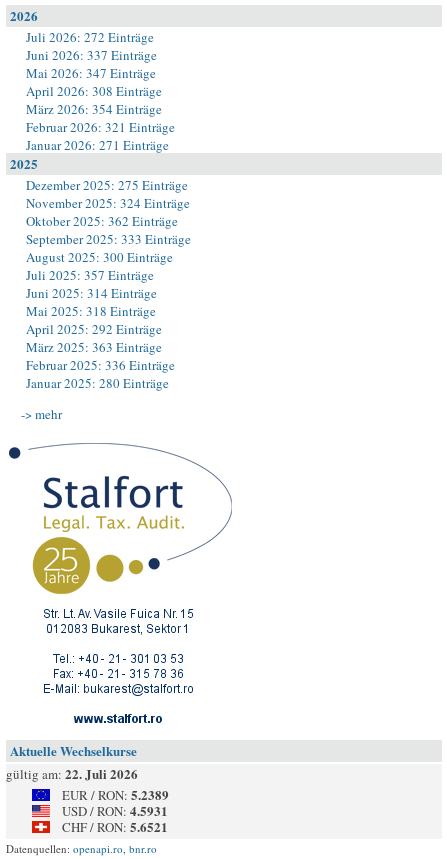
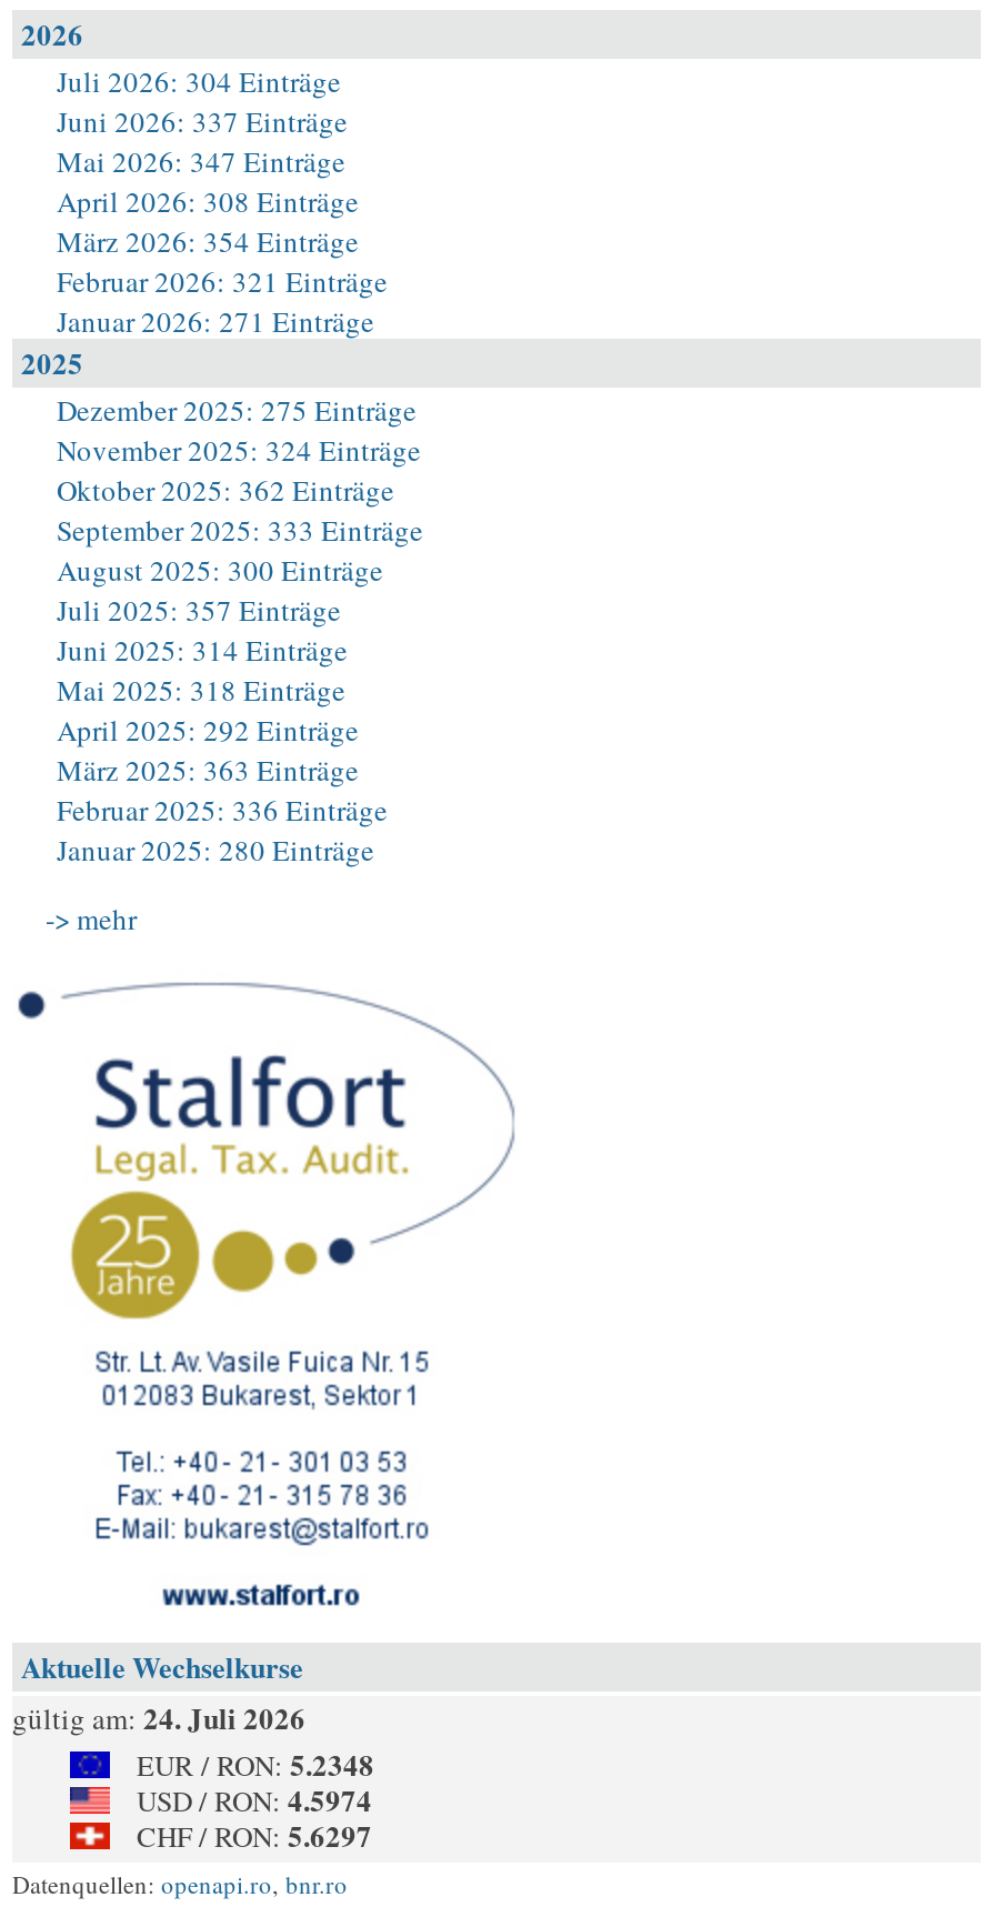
- Juli 2026: 272 Einträge
+ Juli 2026: 304 Einträge

- gültig am: 22. Juli 2026
+ gültig am: 24. Juli 2026

- EUR / RON: 5.2389
+ EUR / RON: 5.2348

- USD / RON: 4.5931
+ USD / RON: 4.5974

- CHF / RON: 5.6521
+ CHF / RON: 5.6297
